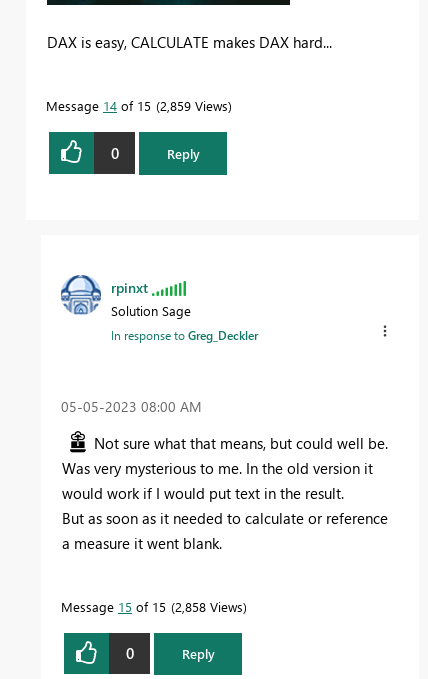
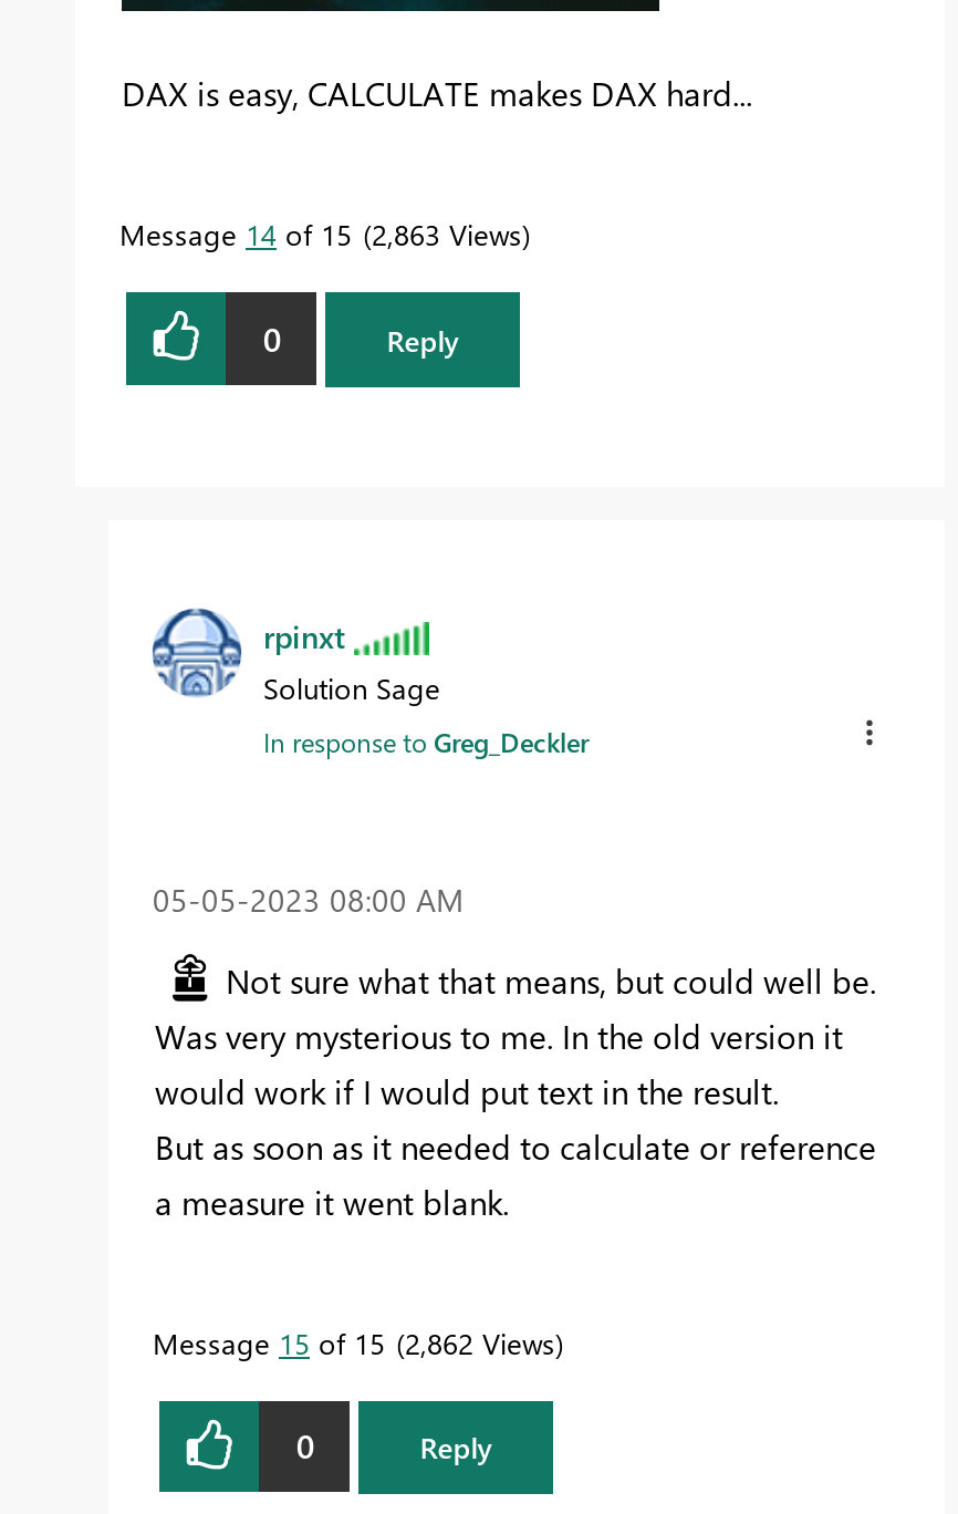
- Message 14 of 15 2,859 Views
+ Message 14 of 15 2,863 Views

- Message 15 of 15 2,858 Views
+ Message 15 of 15 2,862 Views
